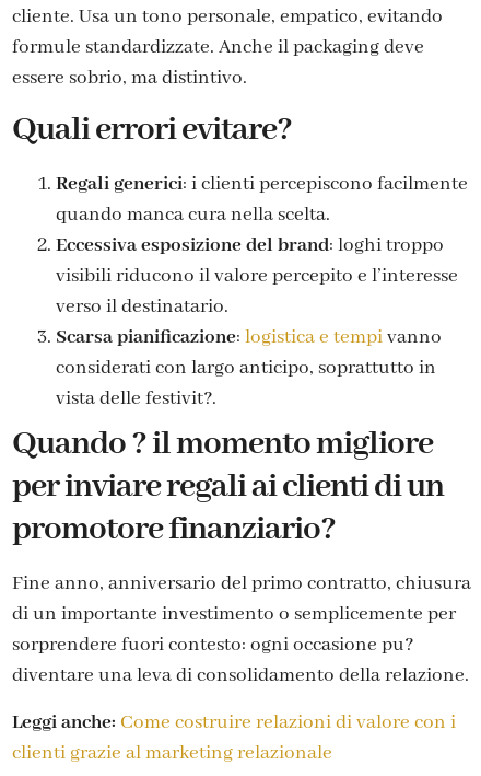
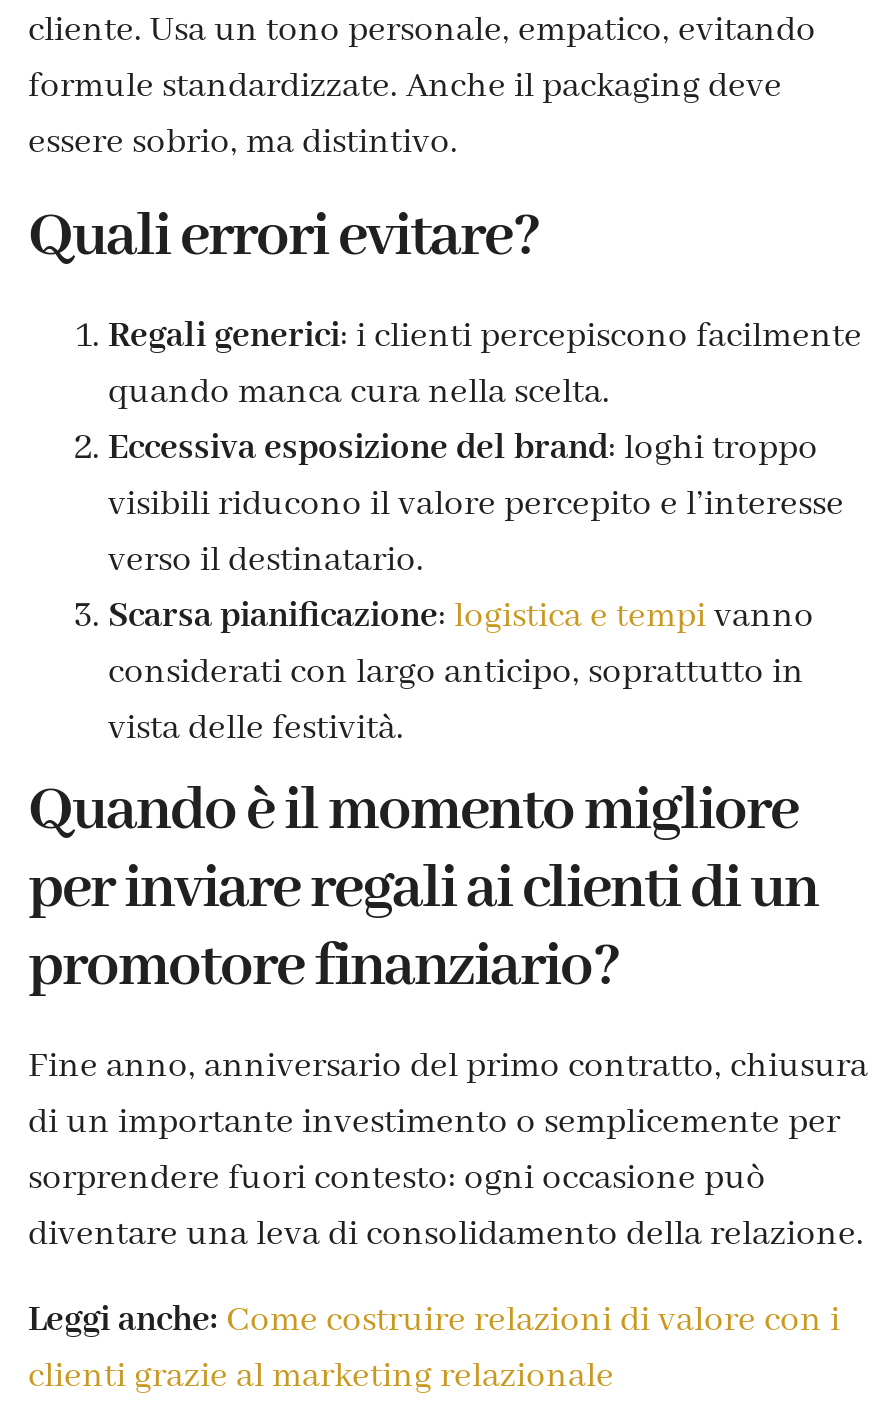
- vista delle festivit?.
+ vista delle festività.

- Quando ? il momento migliore
+ Quando è il momento migliore

- sorprendere fuori contesto: ogni occasione pu?
+ sorprendere fuori contesto: ogni occasione può
